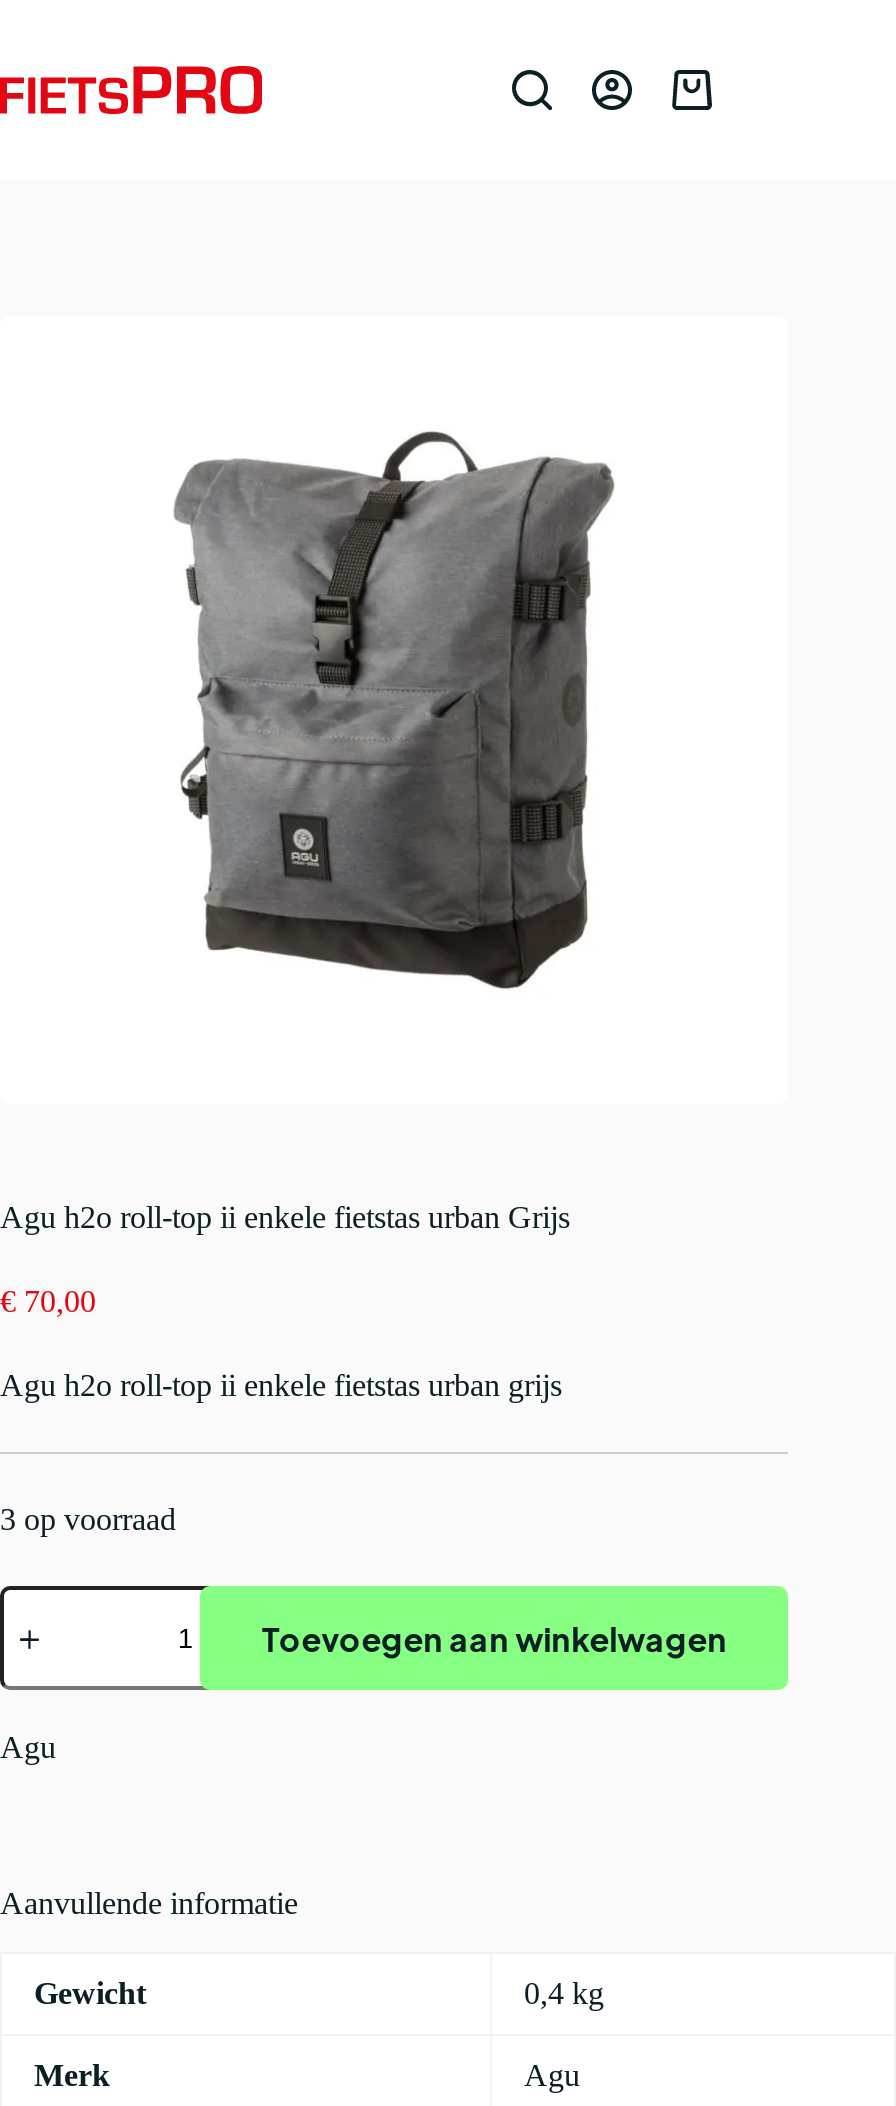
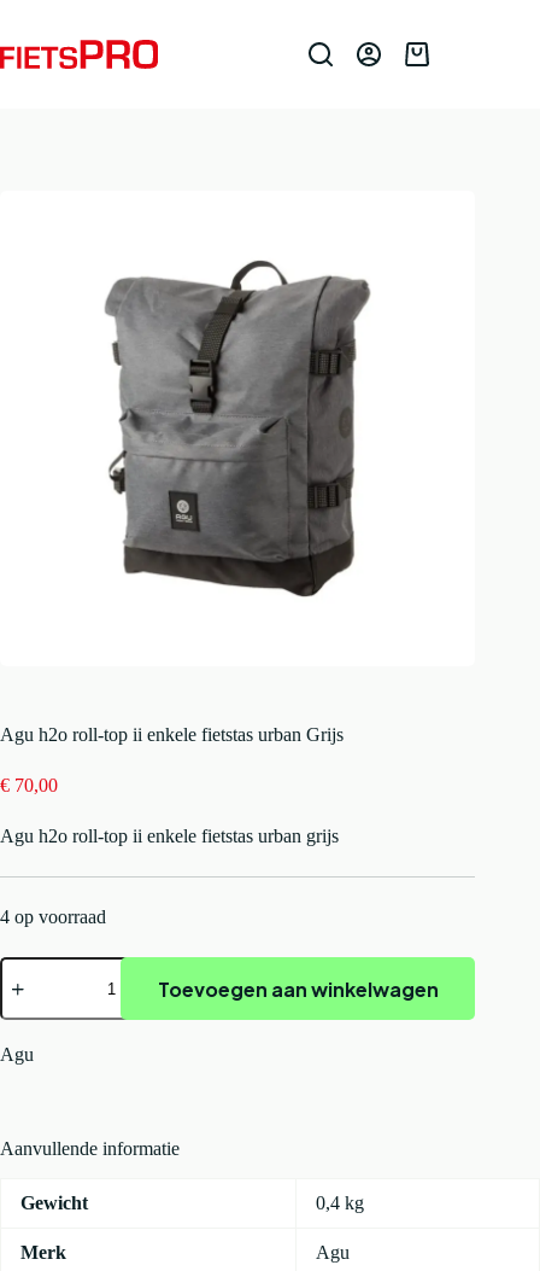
- 3 op voorraad
+ 4 op voorraad
